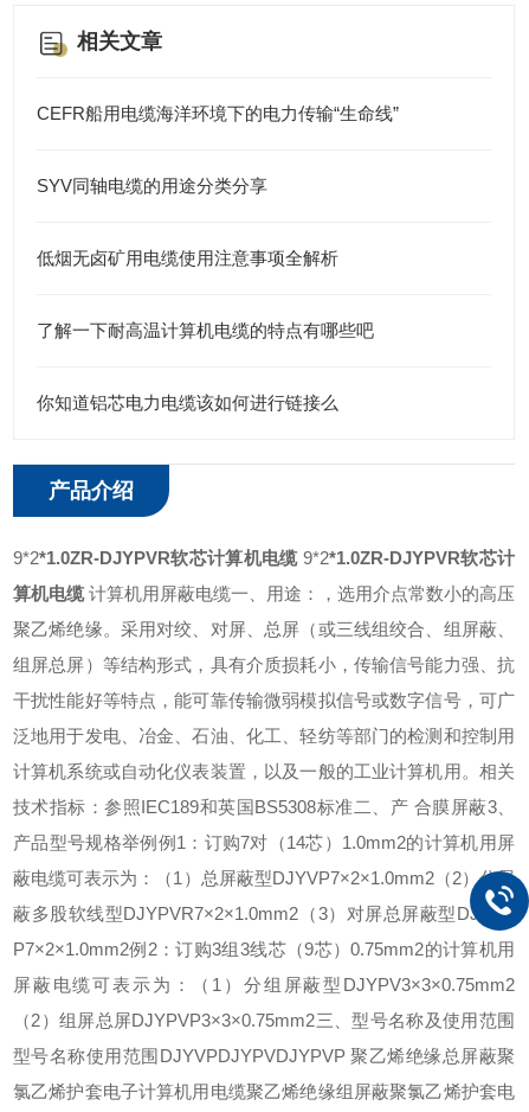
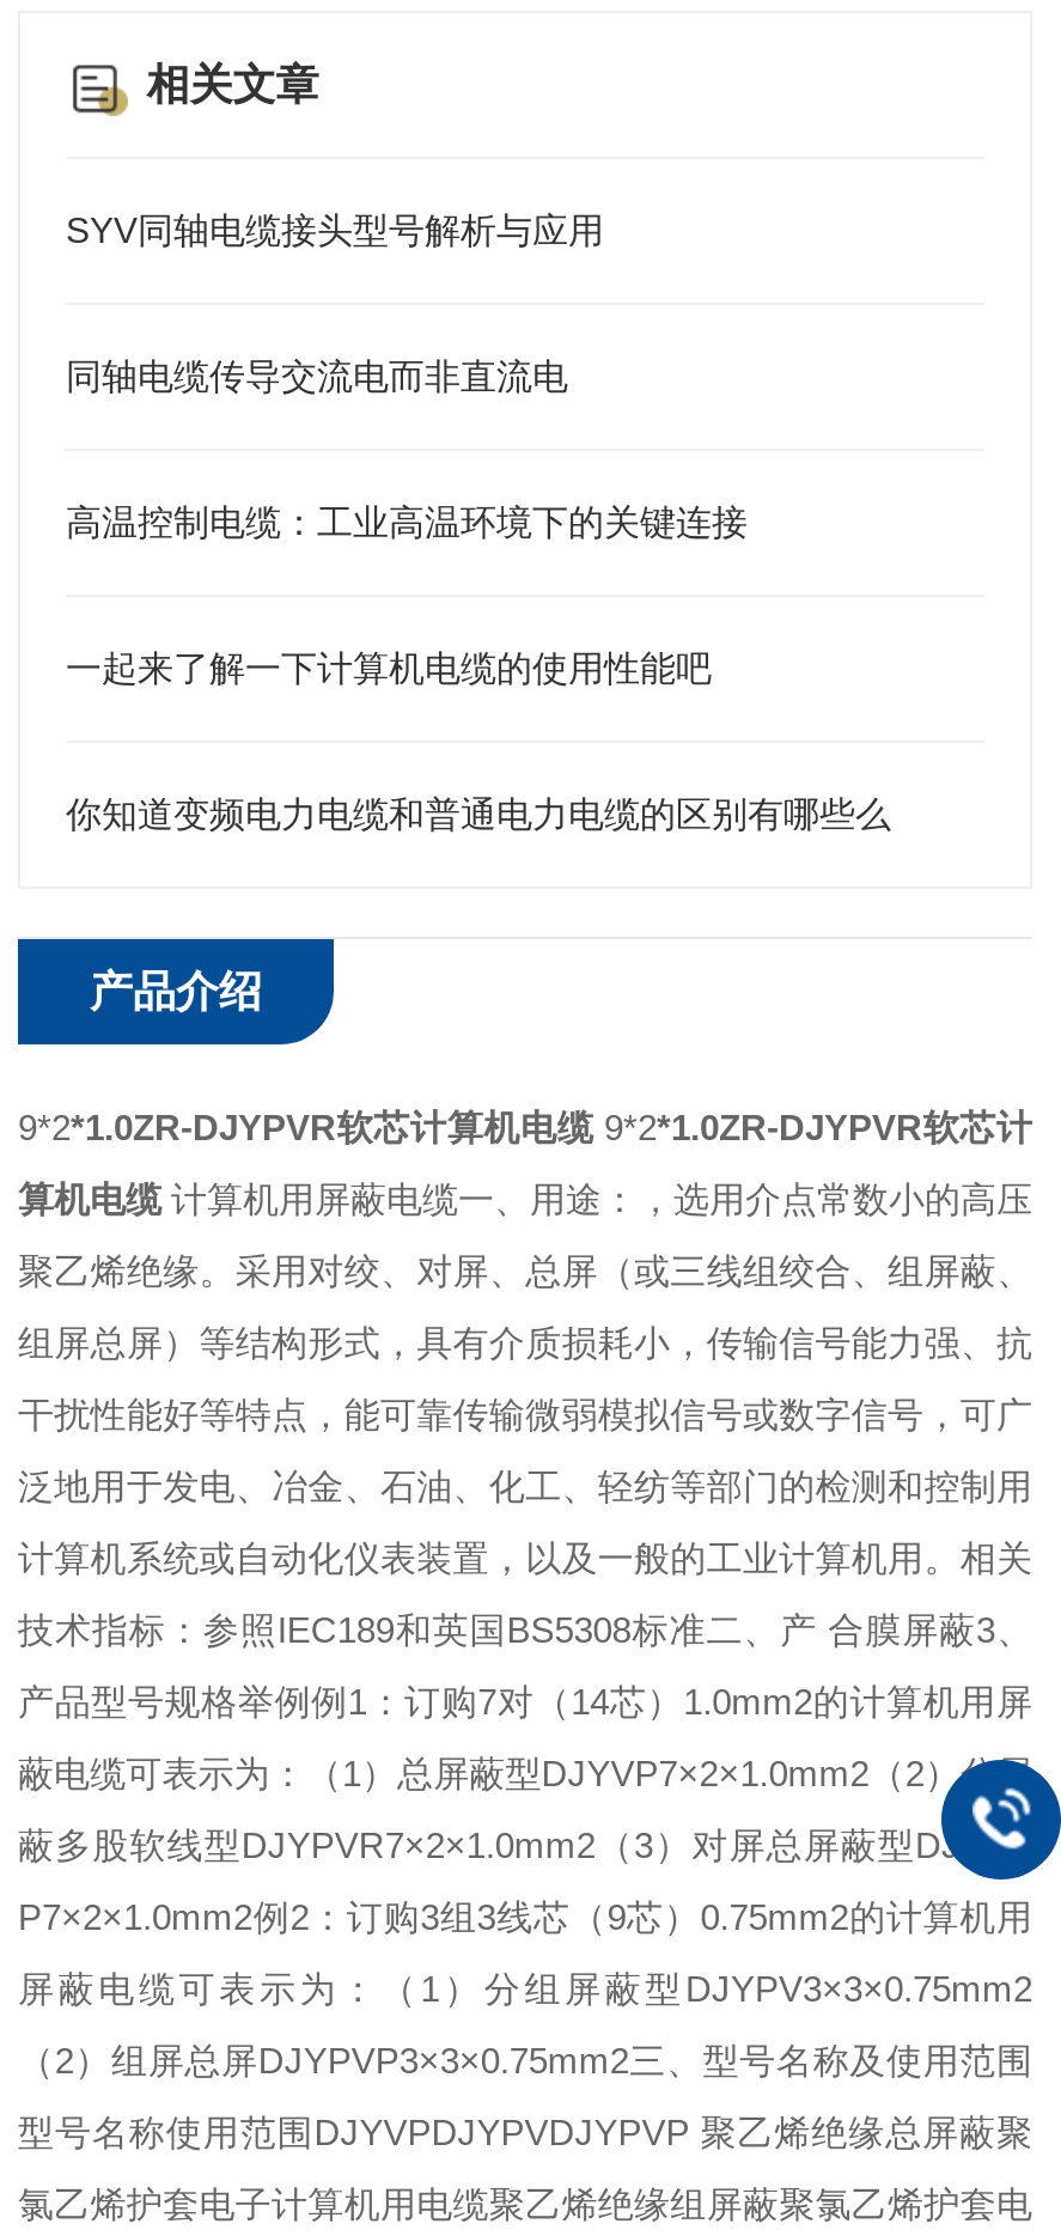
- CEFR船用电缆海洋环境下的电力传输“生命线”
+ SYV同轴电缆接头型号解析与应用

- SYV同轴电缆的用途分类分享
+ 同轴电缆传导交流电而非直流电

- 低烟无卤矿用电缆使用注意事项全解析
+ 高温控制电缆：工业高温环境下的关键连接

- 了解一下耐高温计算机电缆的特点有哪些吧
+ 一起来了解一下计算机电缆的使用性能吧

- 你知道铝芯电力电缆该如何进行链接么
+ 你知道变频电力电缆和普通电力电缆的区别有哪些么
